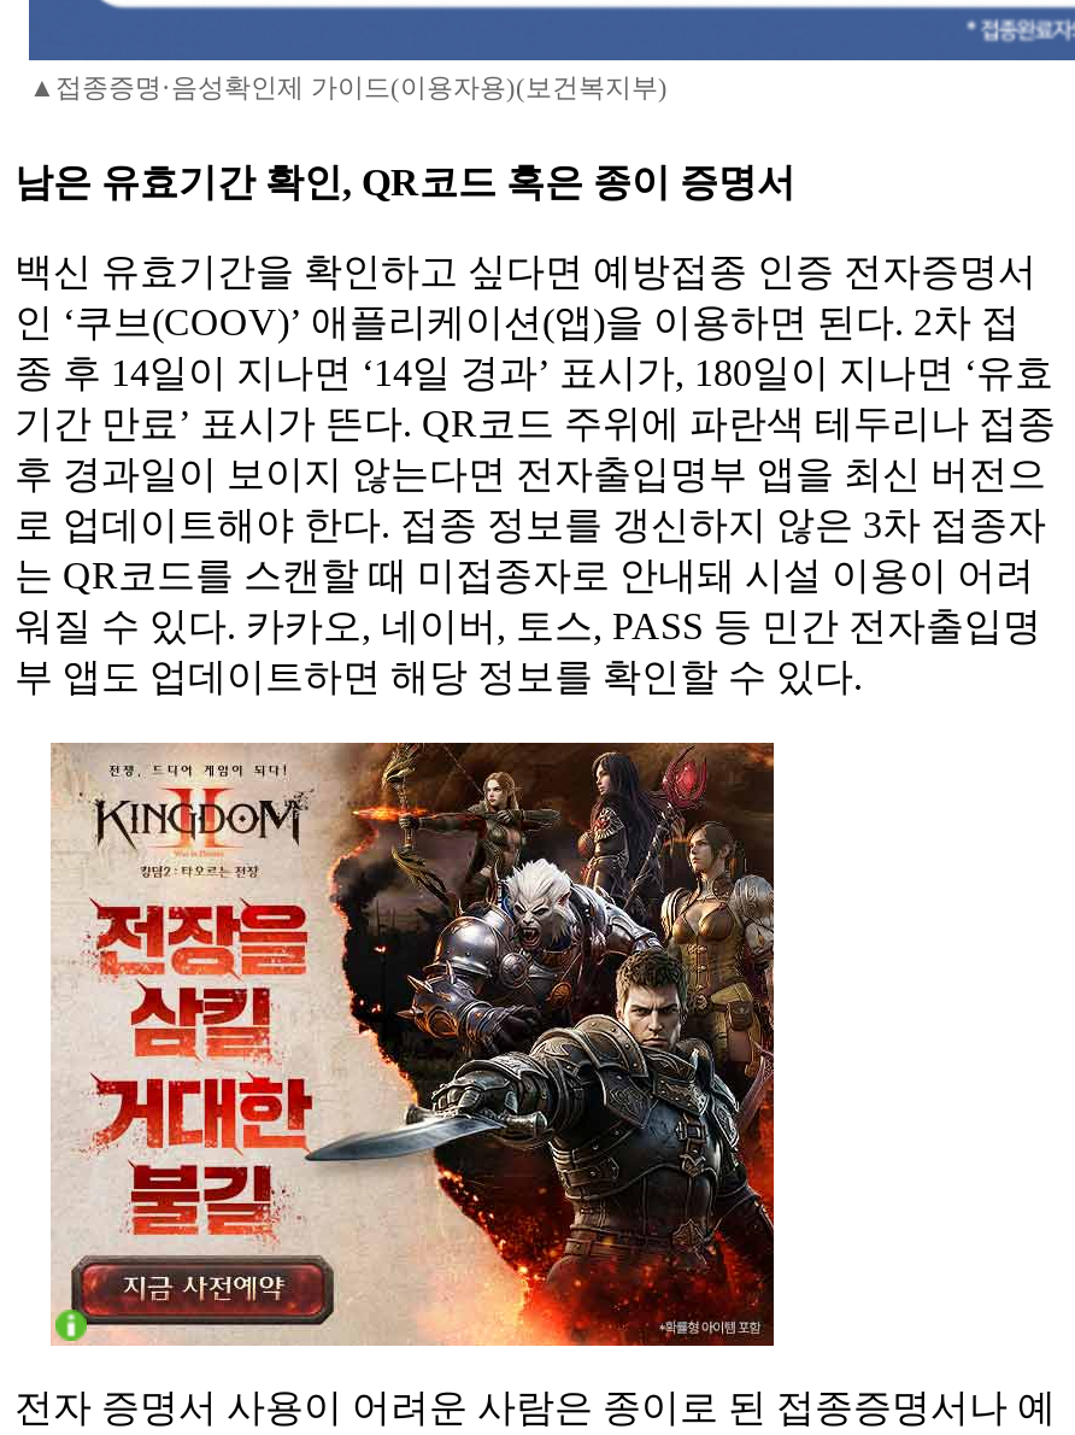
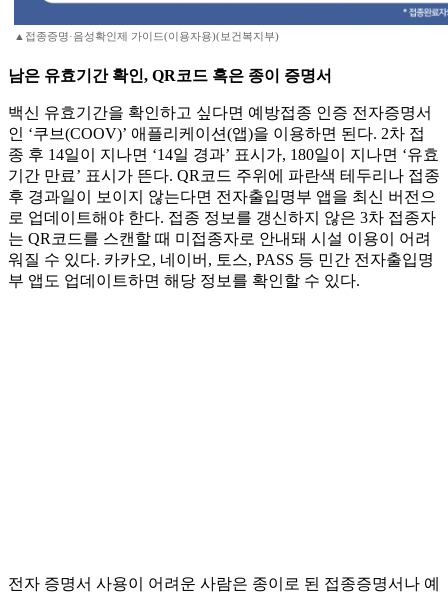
- [image]
